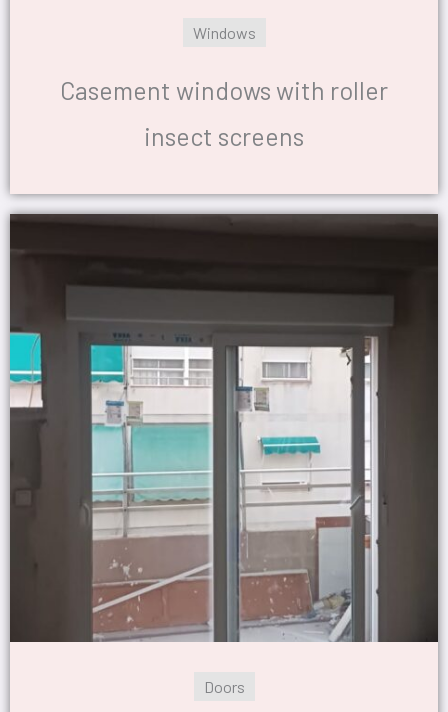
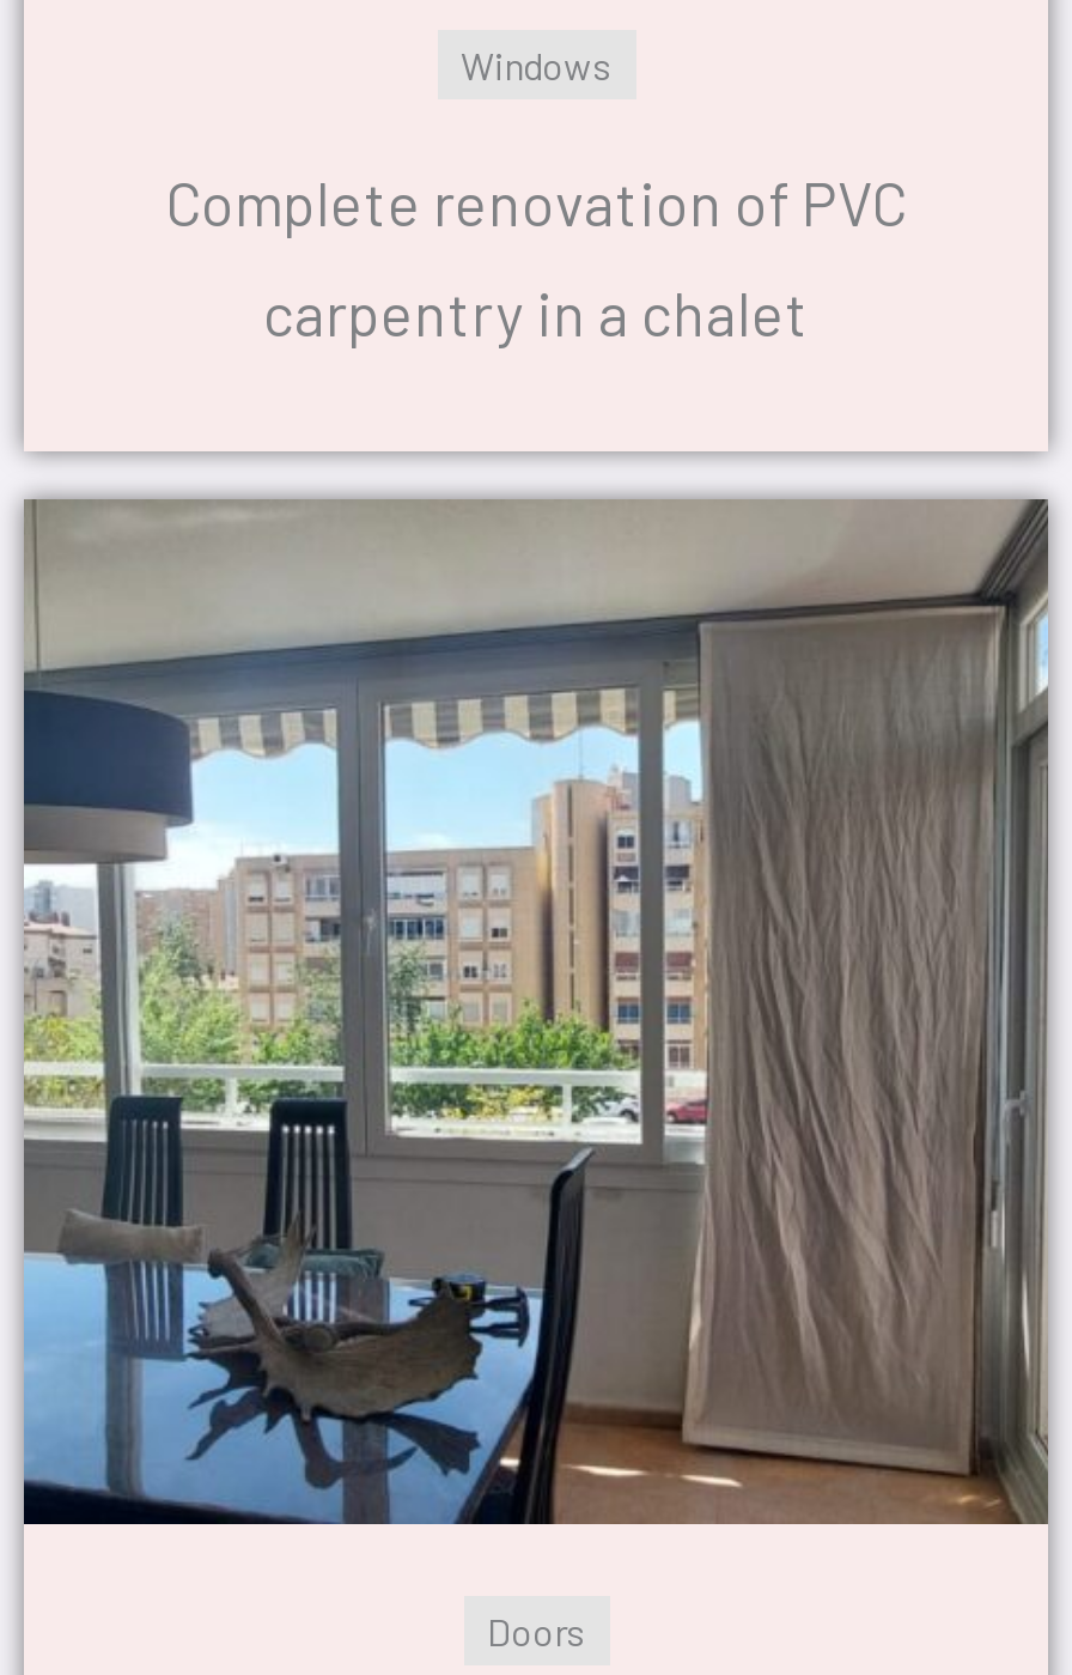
- Casement windows with roller
+ Complete renovation of PVC

- insect screens
+ carpentry in a chalet

- [image]
+ [image]
